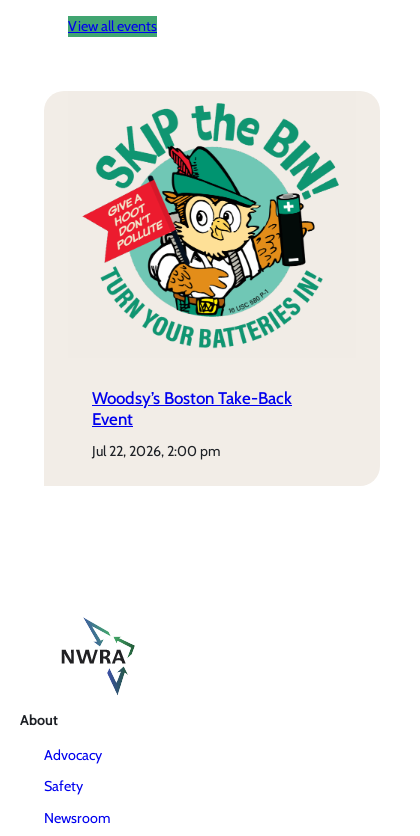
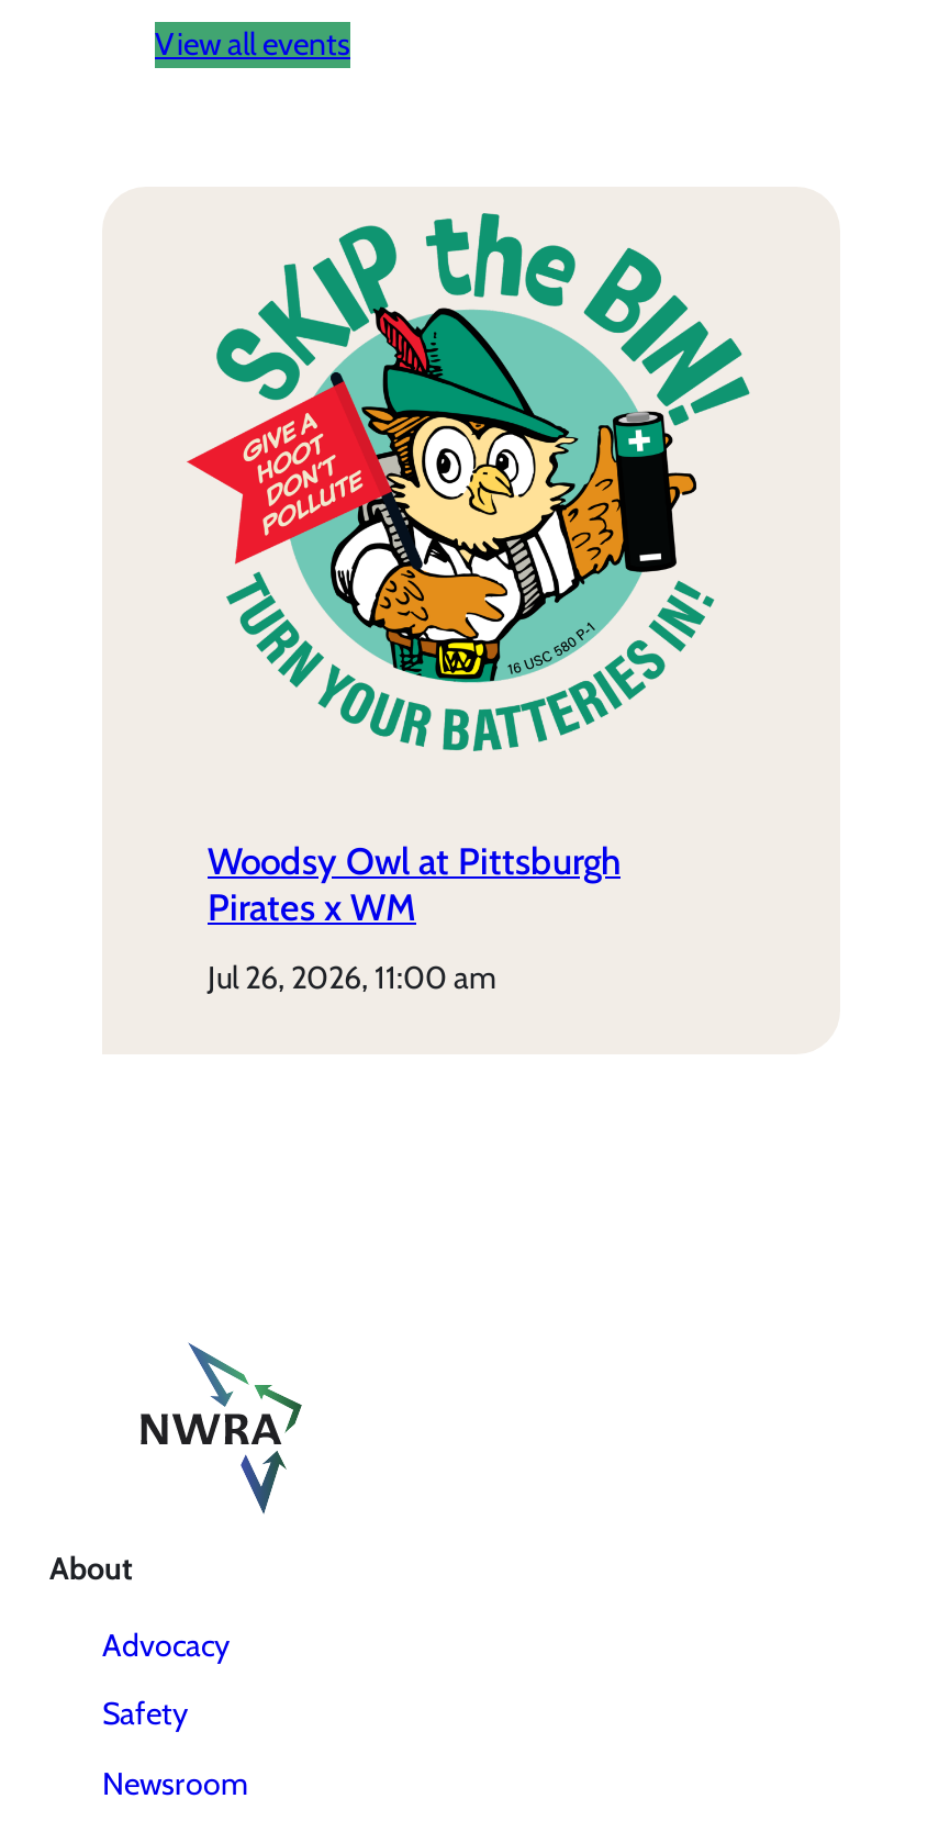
- Woodsy’s Boston Take-Back
- Event
+ Woodsy Owl at Pittsburgh
+ Pirates x WM

- jul 22, 2026, 2:00 pm
+ jul 26, 2026, 11:00 am
